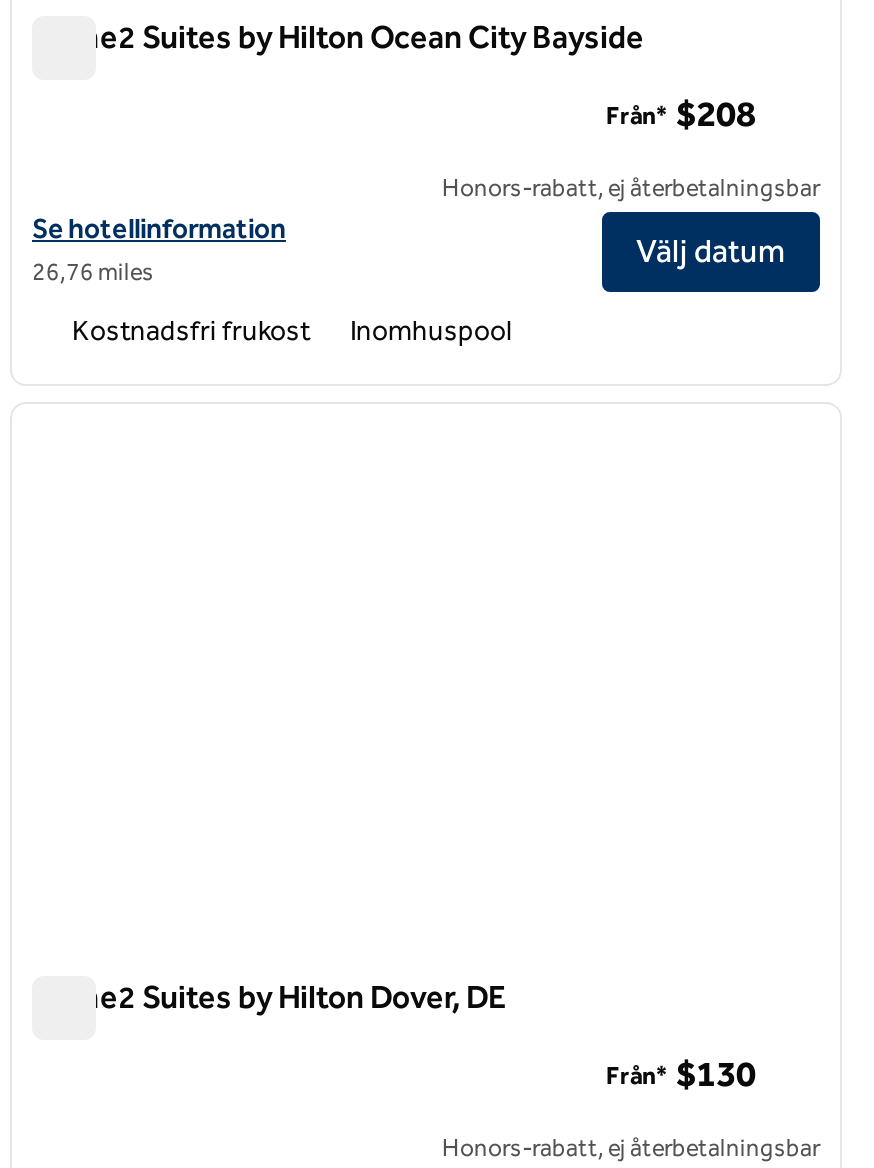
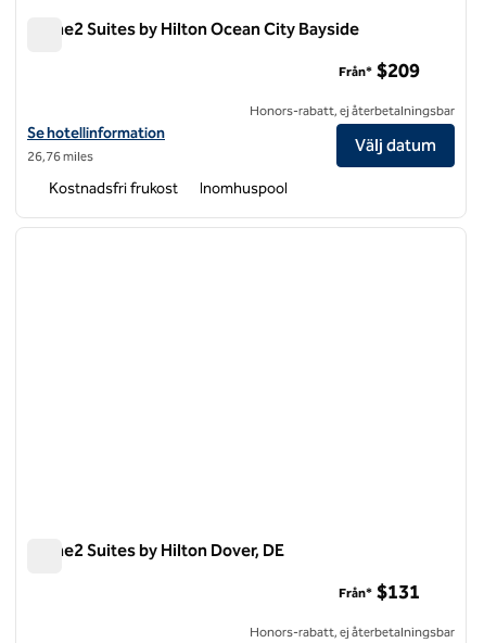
- Från* $208
+ Från* $209

- Från* $130
+ Från* $131
